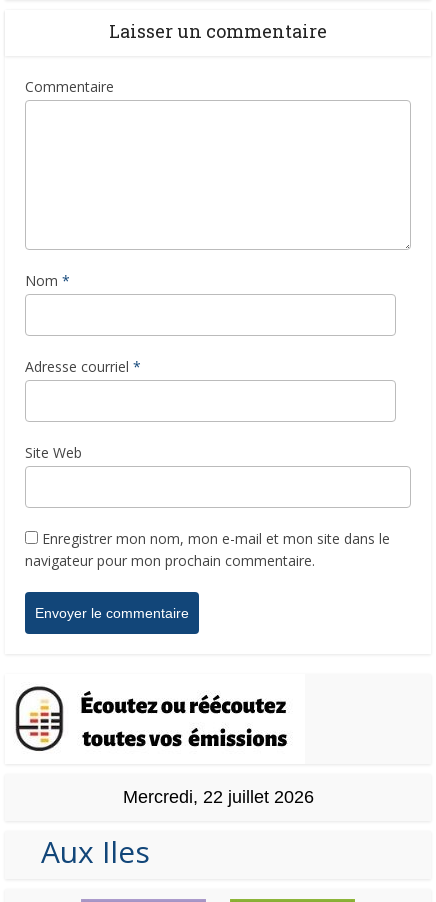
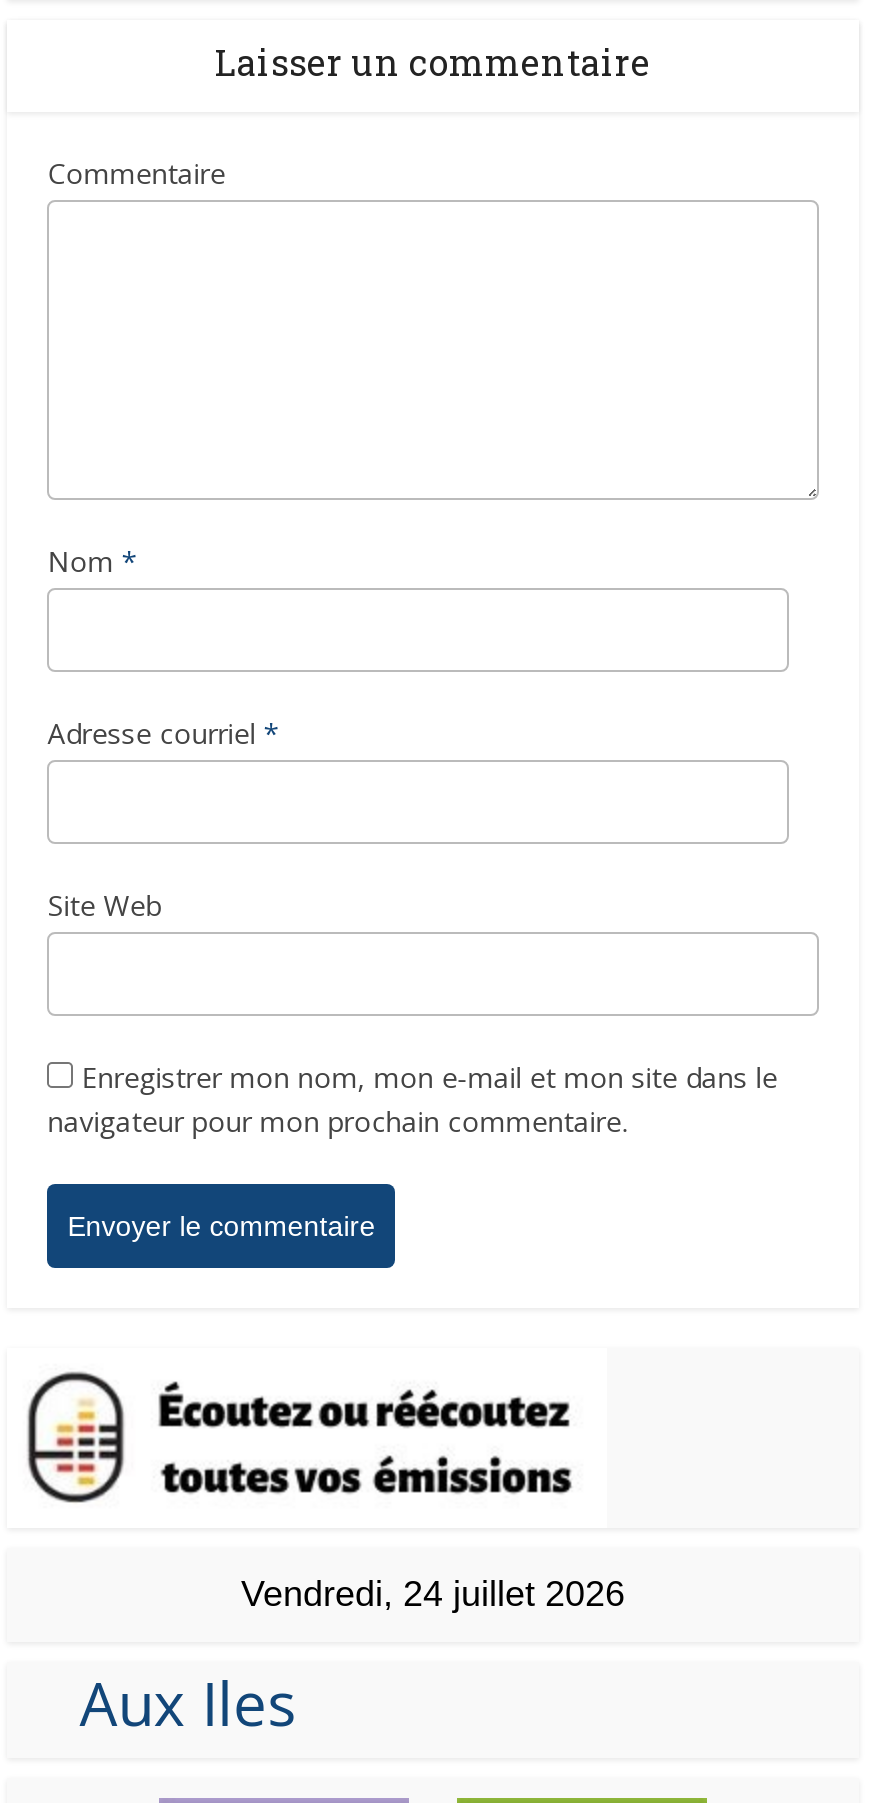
- Mercredi, 22 juillet 2026
+ Vendredi, 24 juillet 2026
